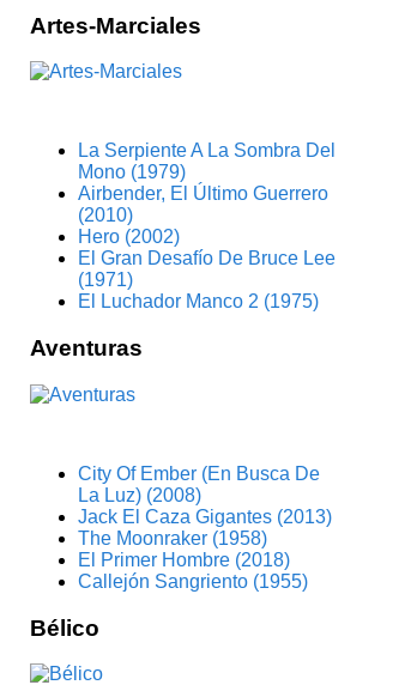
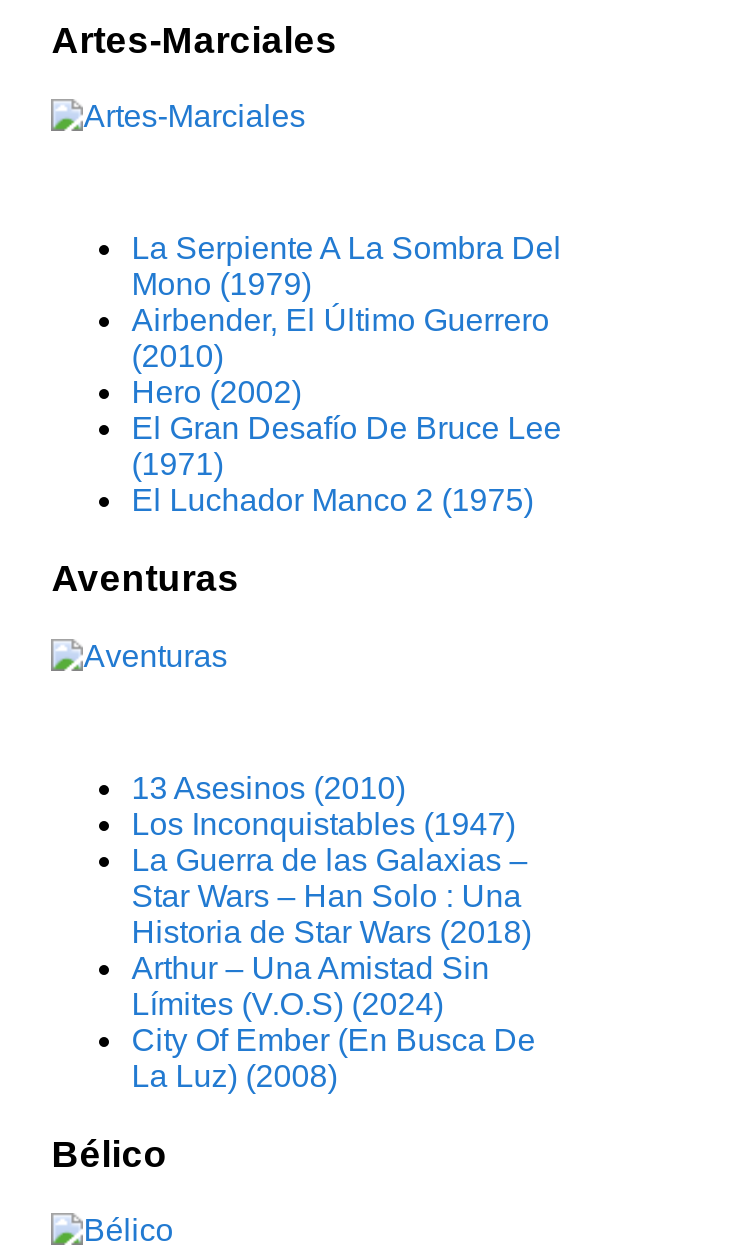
+ 13 Asesinos (2010)
+ Los Inconquistables (1947)
+ La Guerra de las Galaxias –
+ Star Wars – Han Solo : Una
+ Historia de Star Wars (2018)
+ Arthur – Una Amistad Sin
+ Límites (V.O.S) (2024)

moved down: City Of Ember (En Busca De | La Luz) (2008)

- Jack El Caza Gigantes (2013)
- The Moonraker (1958)
- El Primer Hombre (2018)
- Callejón Sangriento (1955)
